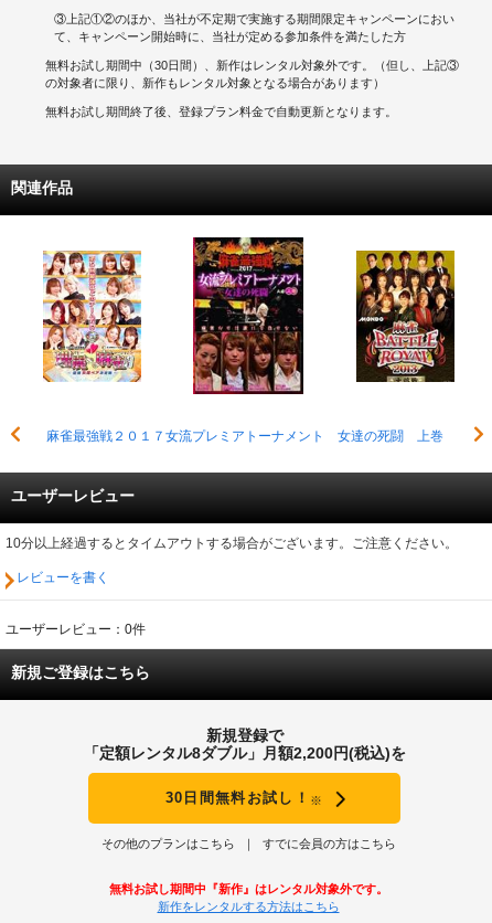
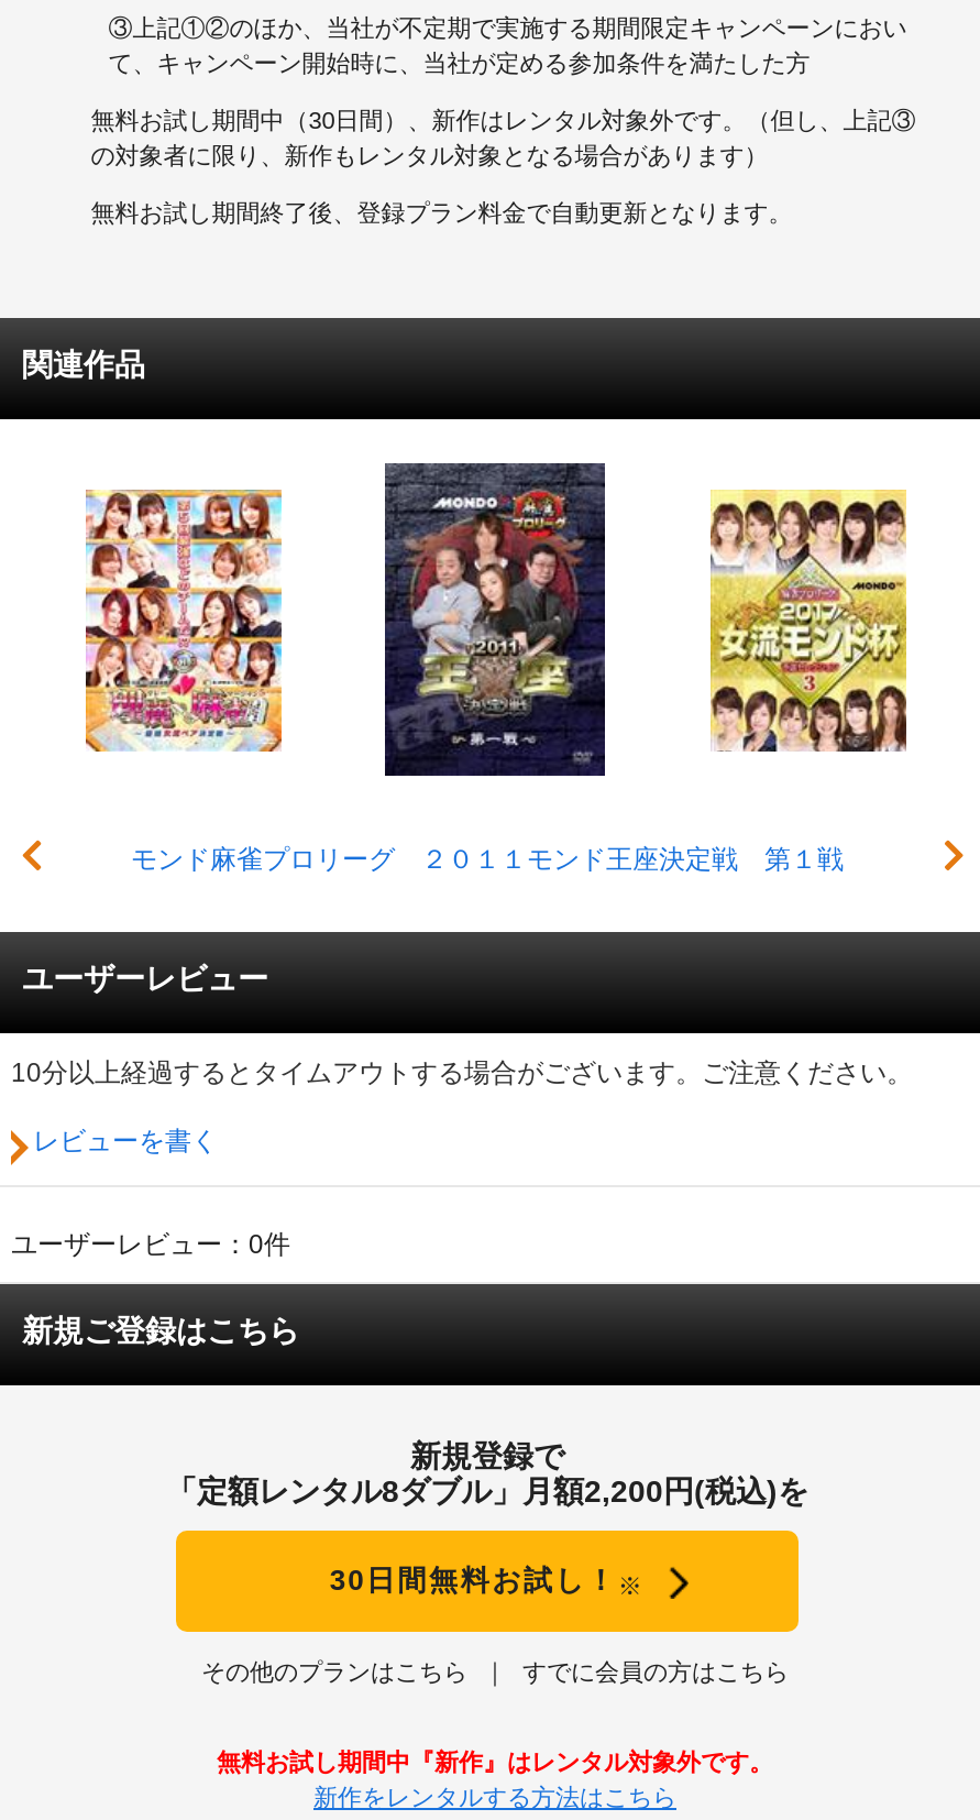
- [image]
- 麻雀最強戦２０１７女流プレミアトーナメント 女達の死闘 上巻
+ [image]
+ モンド麻雀プロリーグ ２０１１モンド王座決定戦 第１戦

- [image]
+ [image]
